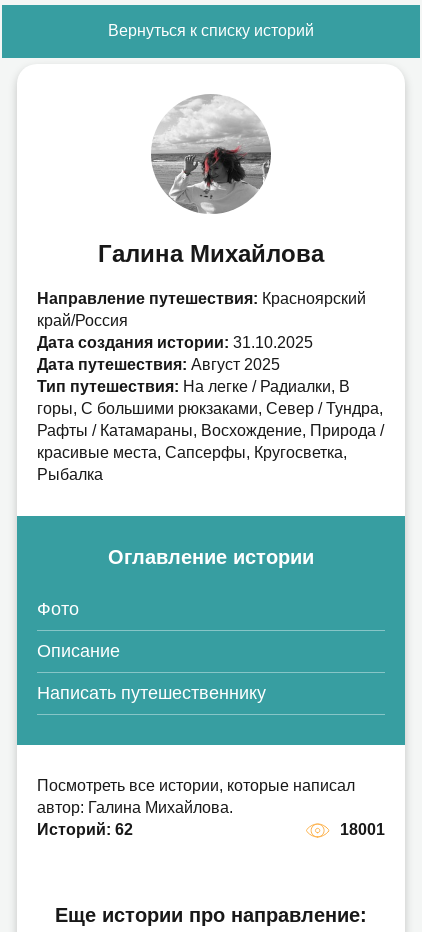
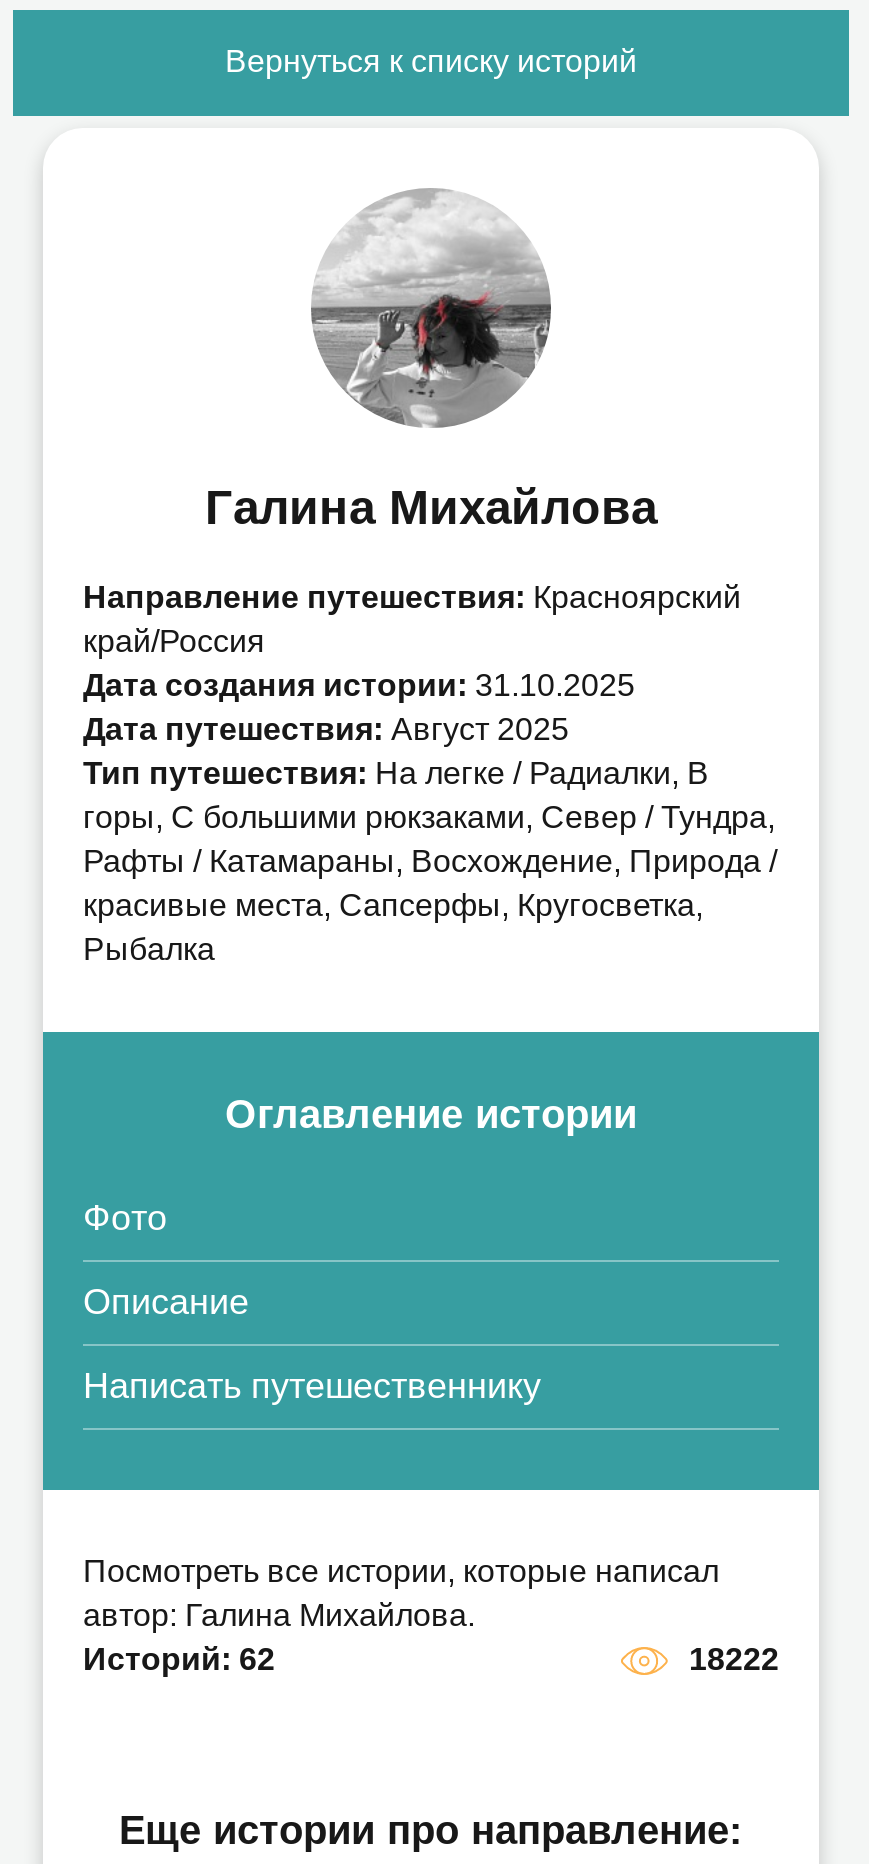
- 18001
+ 18222
